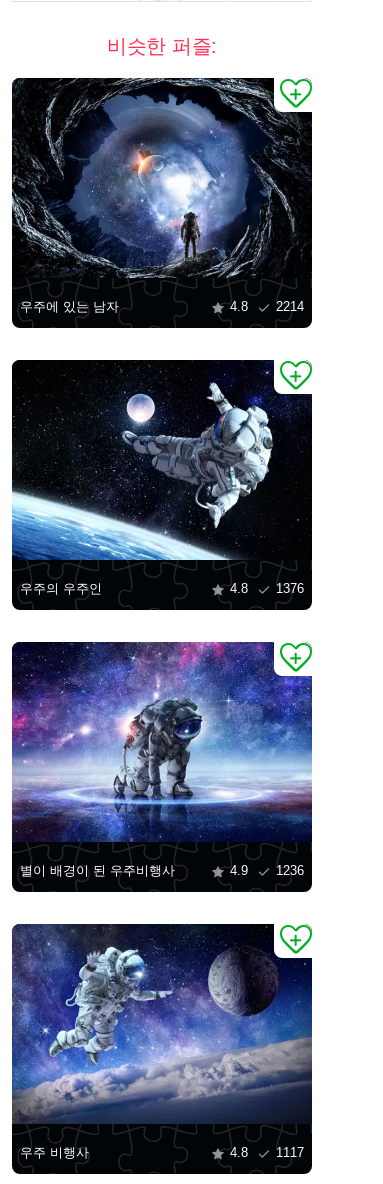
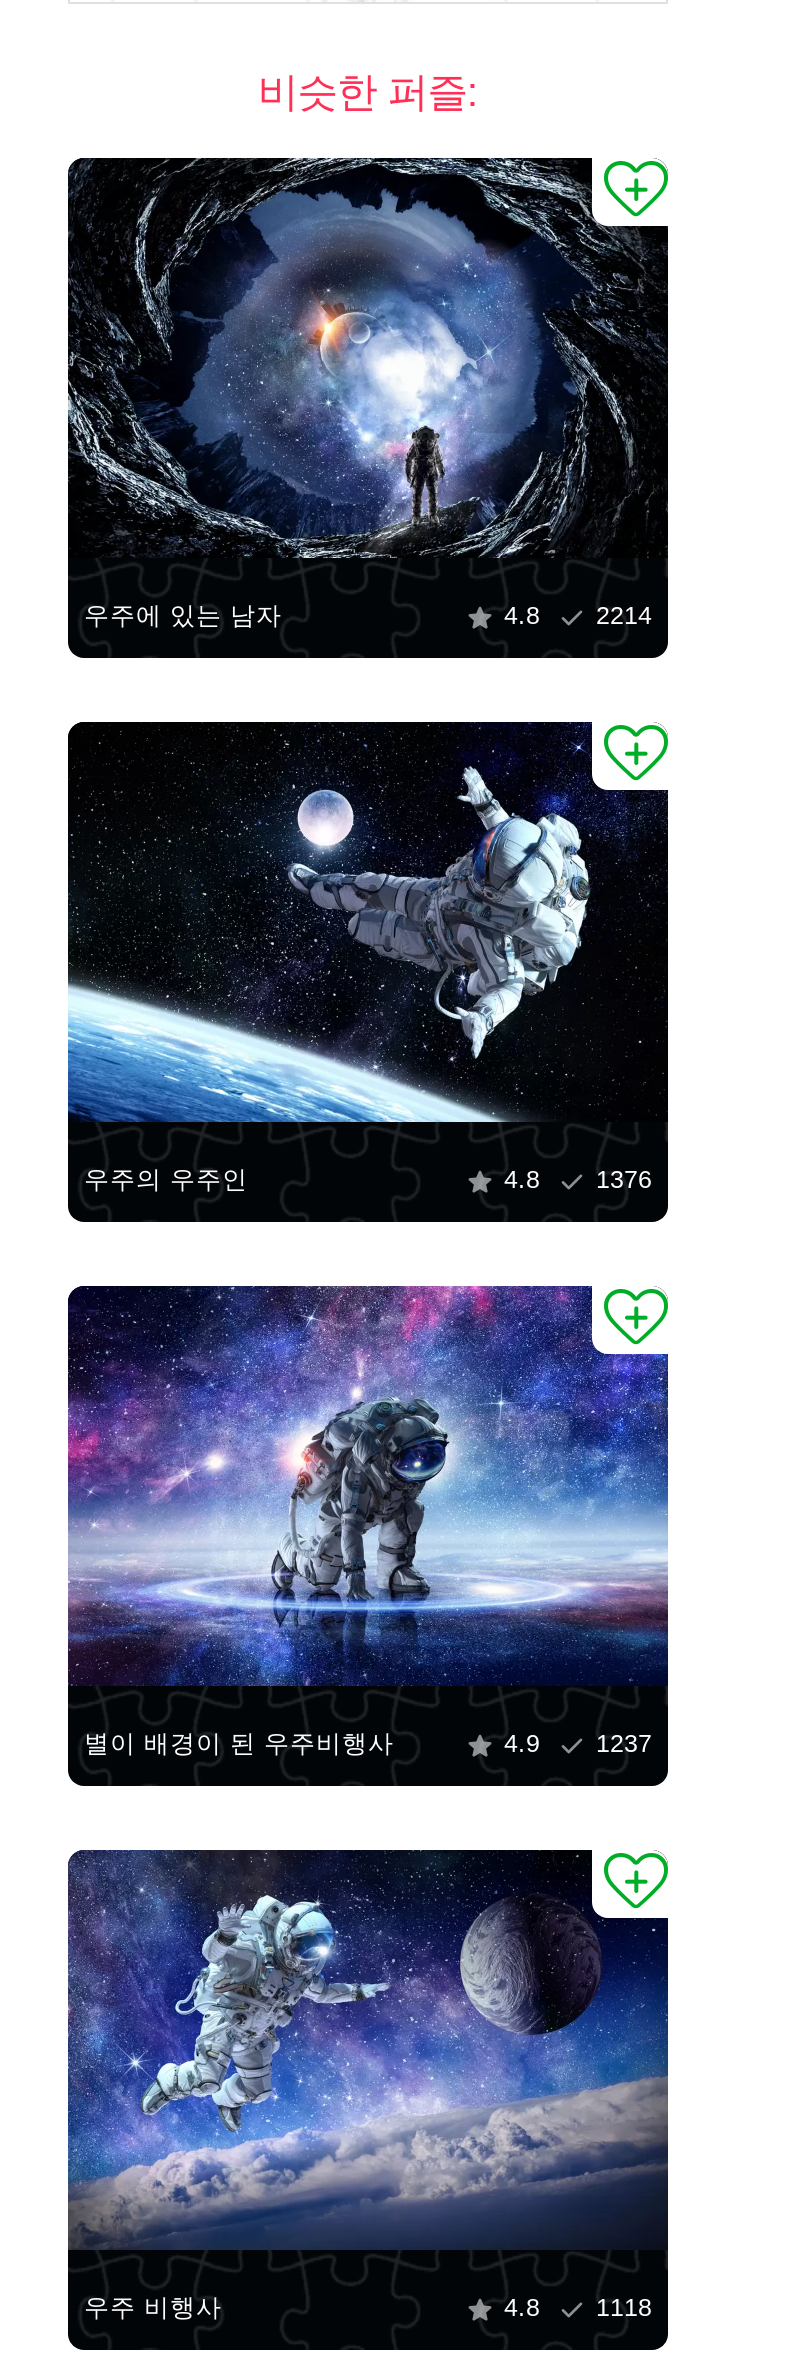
- 4.9 1236
+ 4.9 1237

- 4.8 1117
+ 4.8 1118
